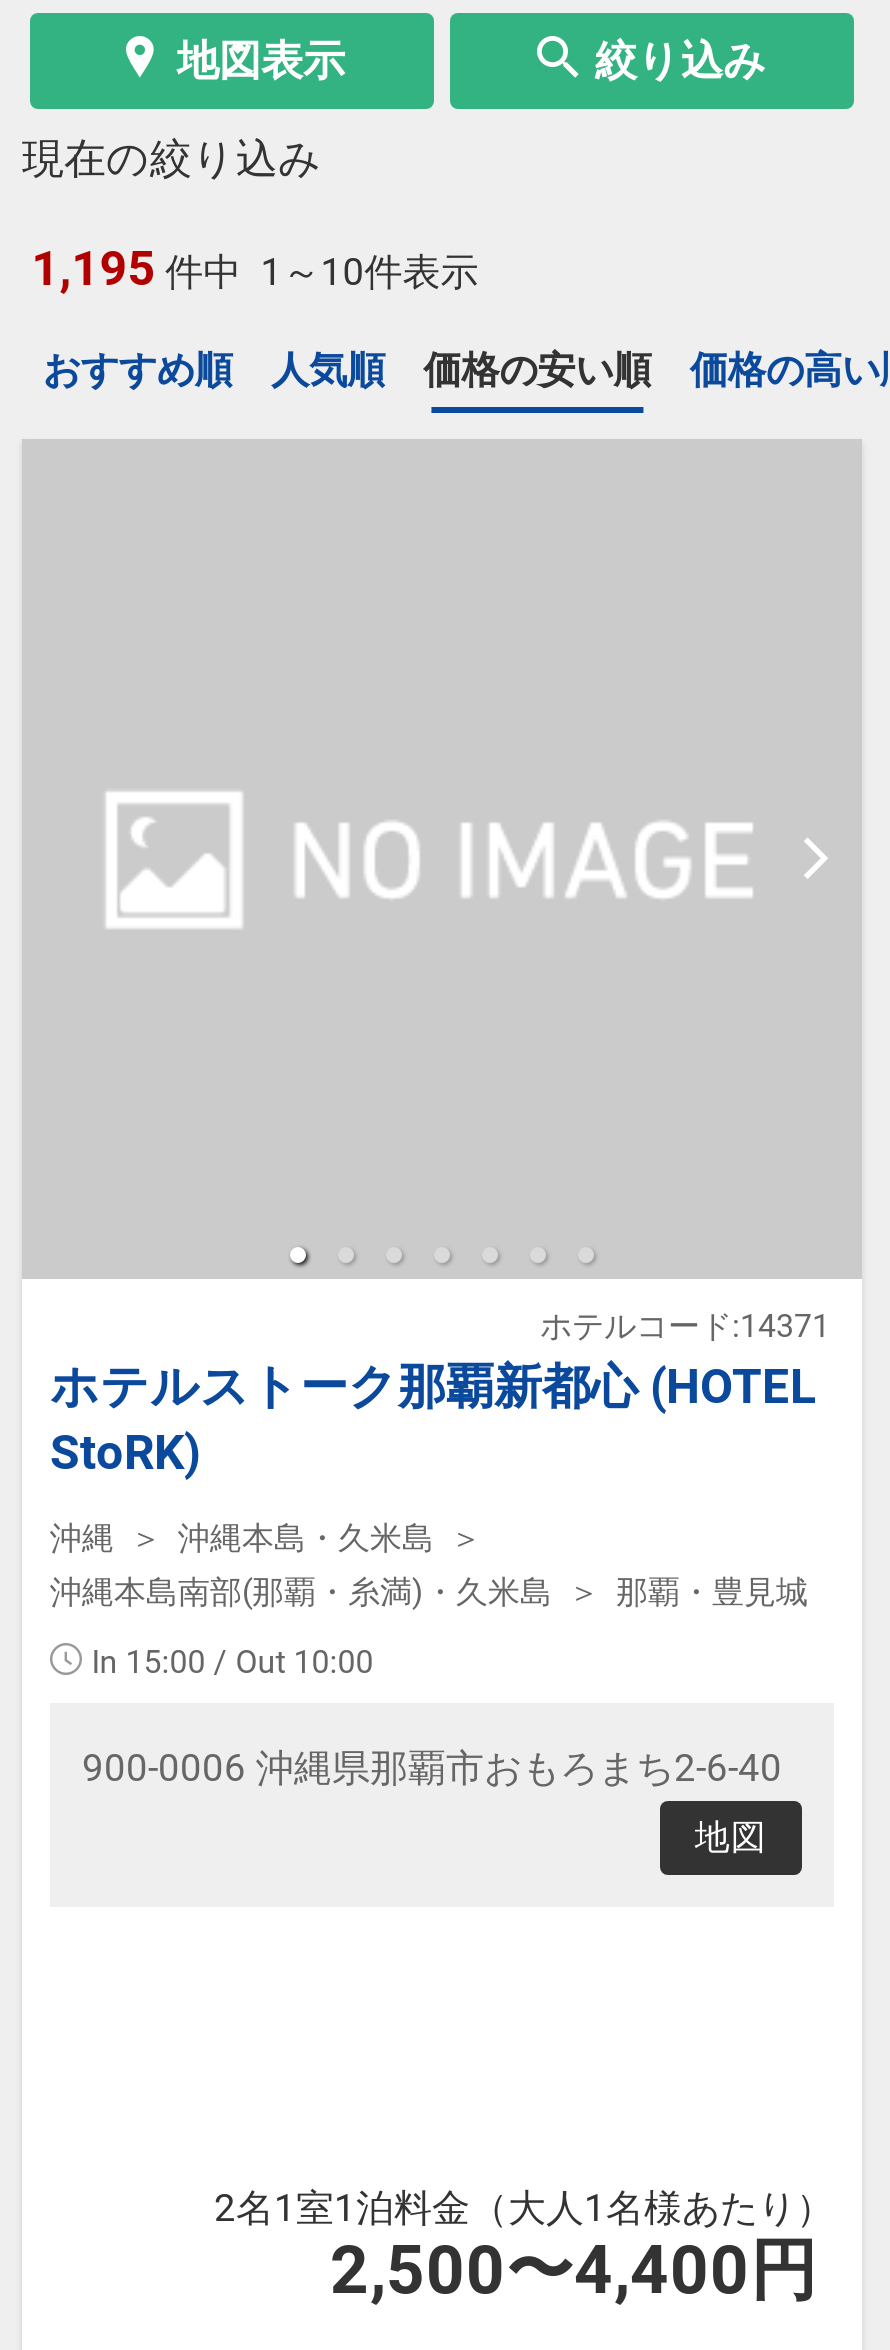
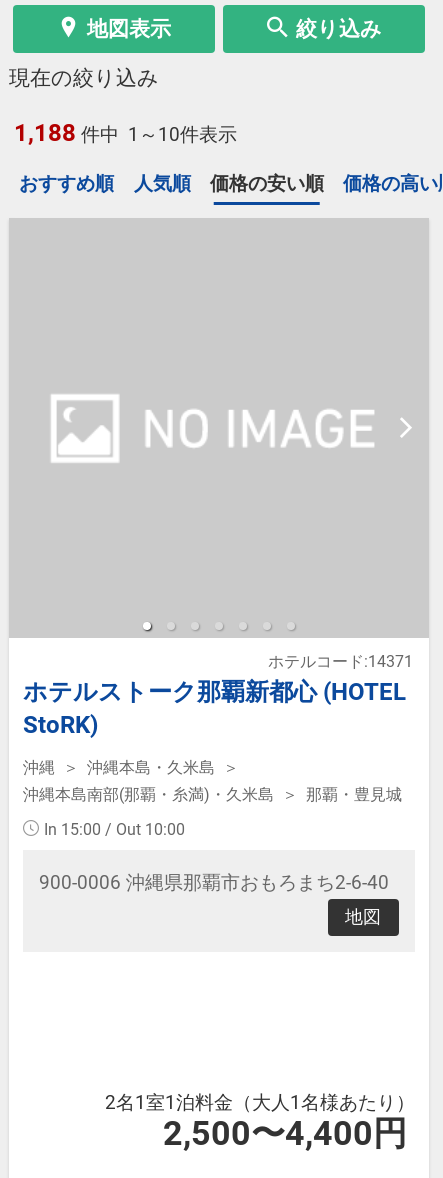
- 1,195 件中 1～10件表示
+ 1,188 件中 1～10件表示
